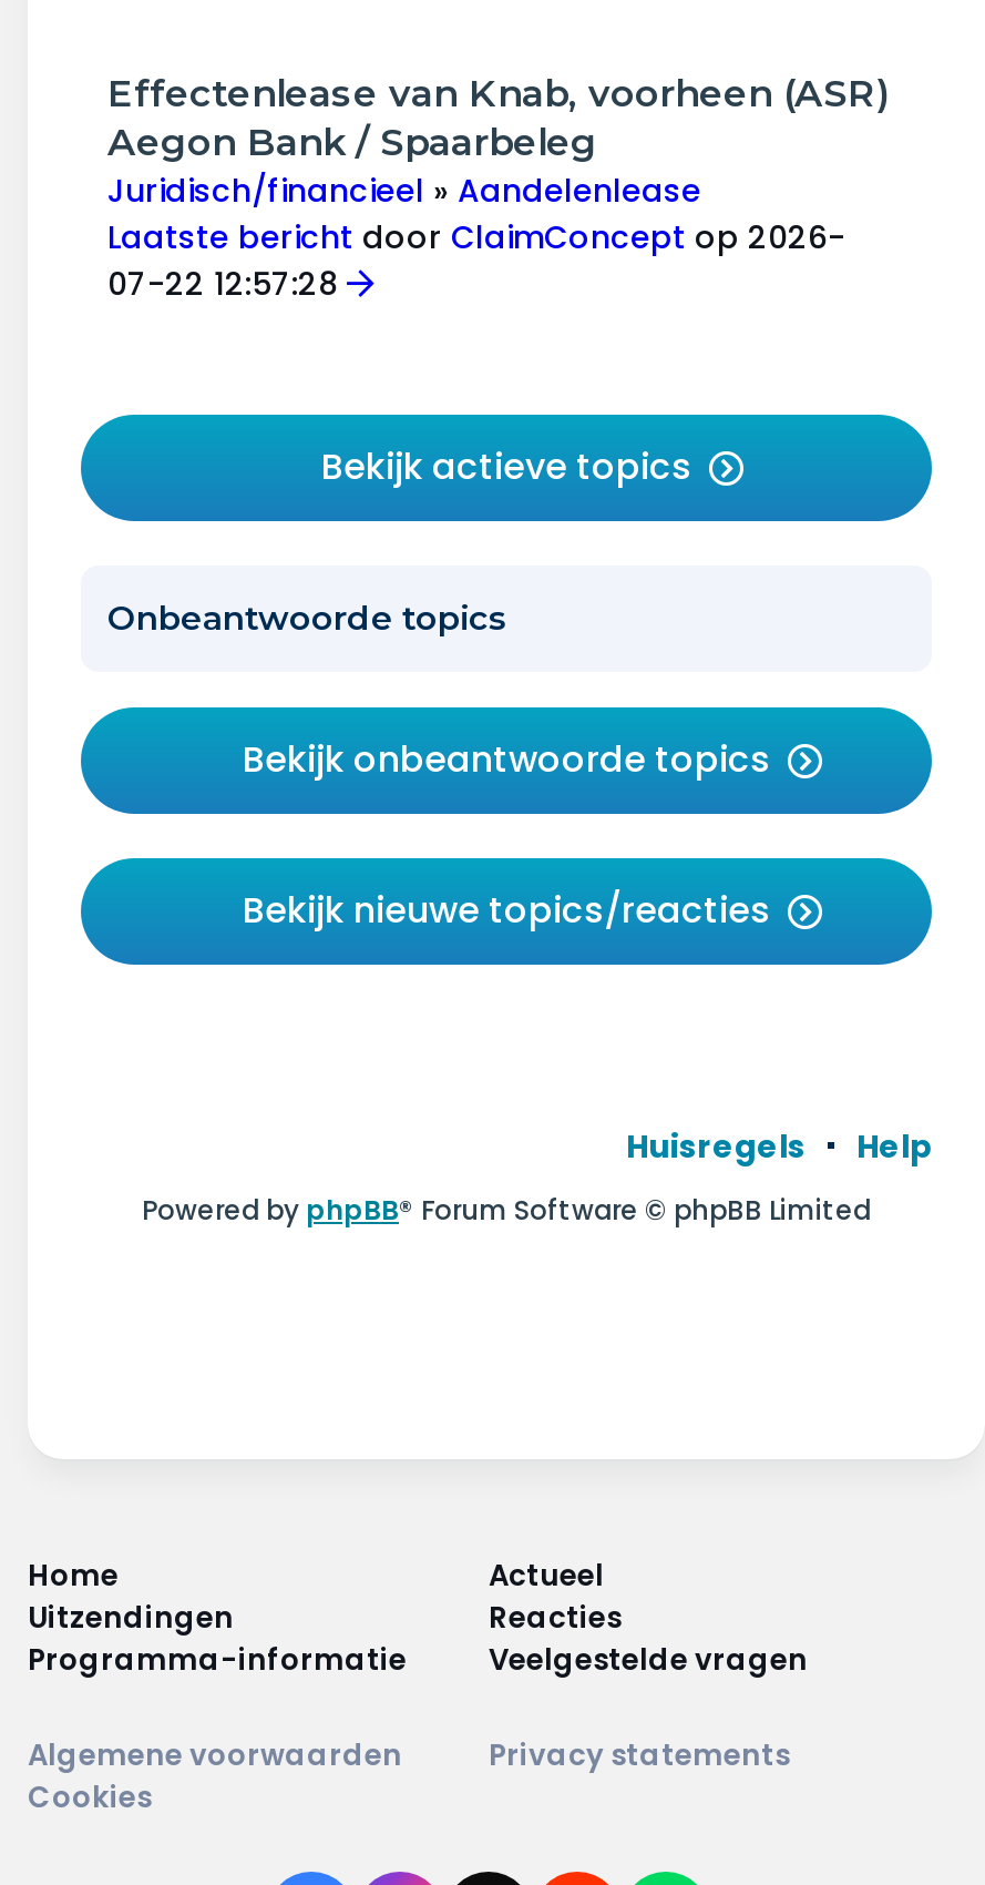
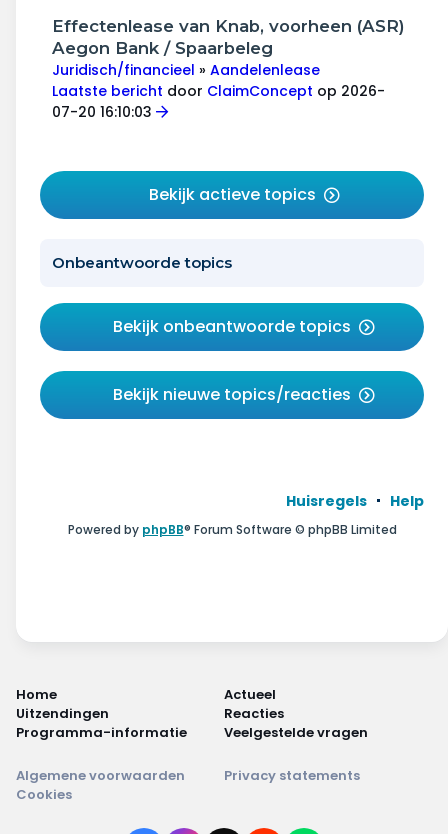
- 07-22 12:57:28
+ 07-20 16:10:03
